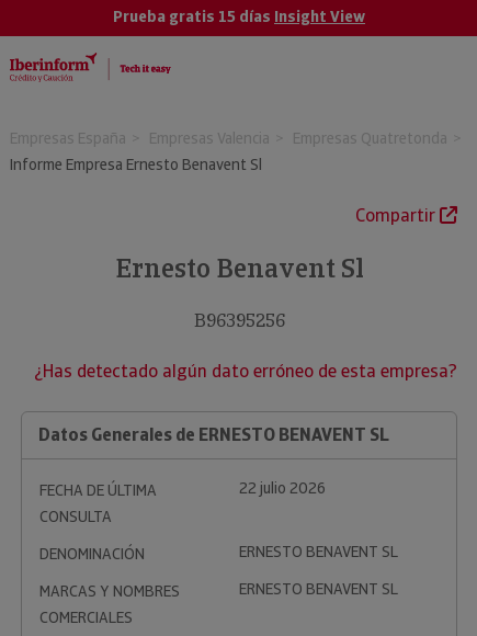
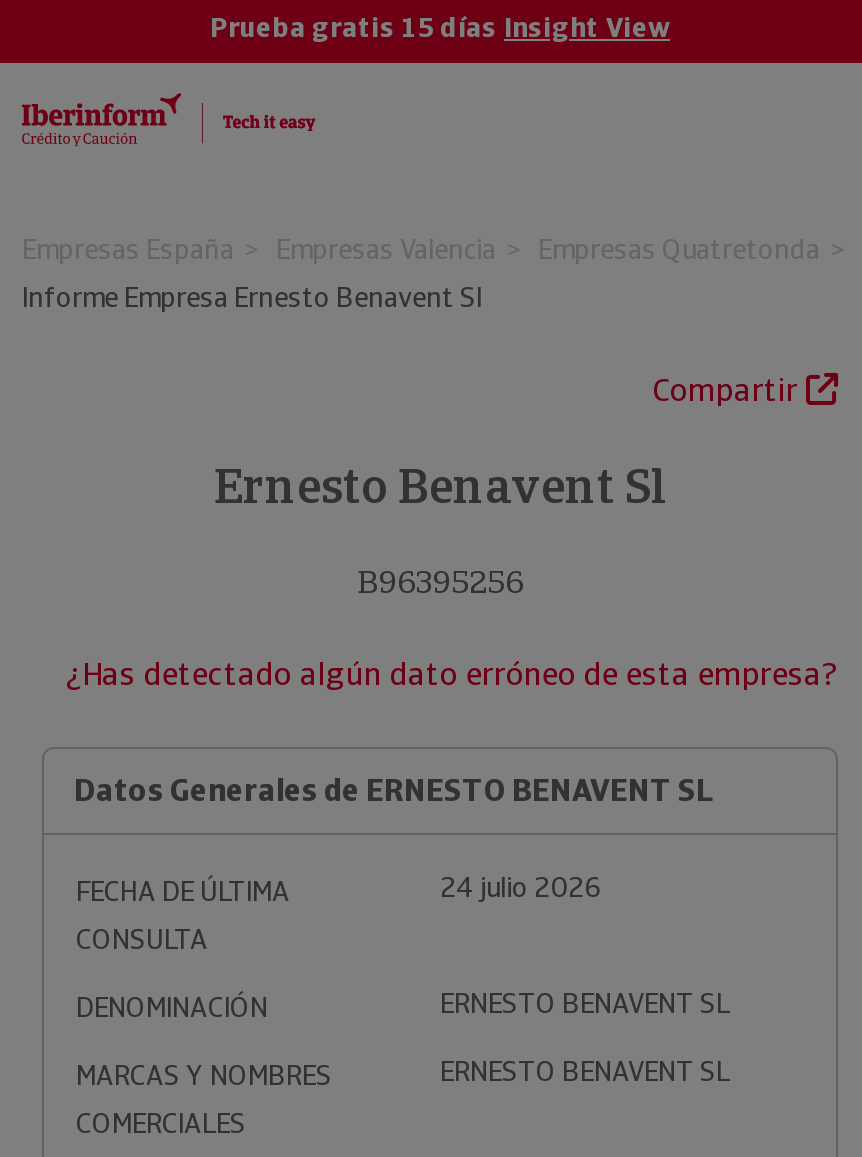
- 22 julio 2026
+ 24 julio 2026
